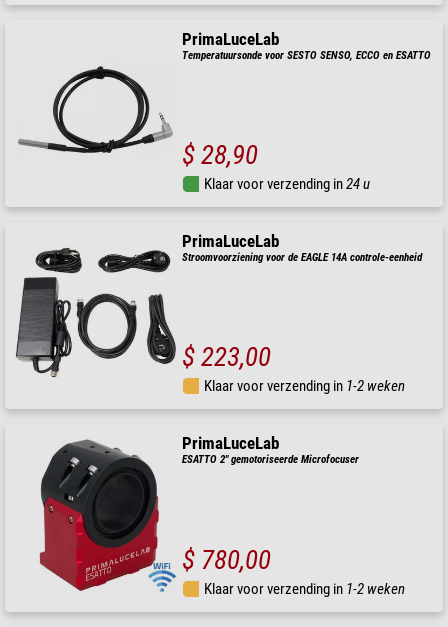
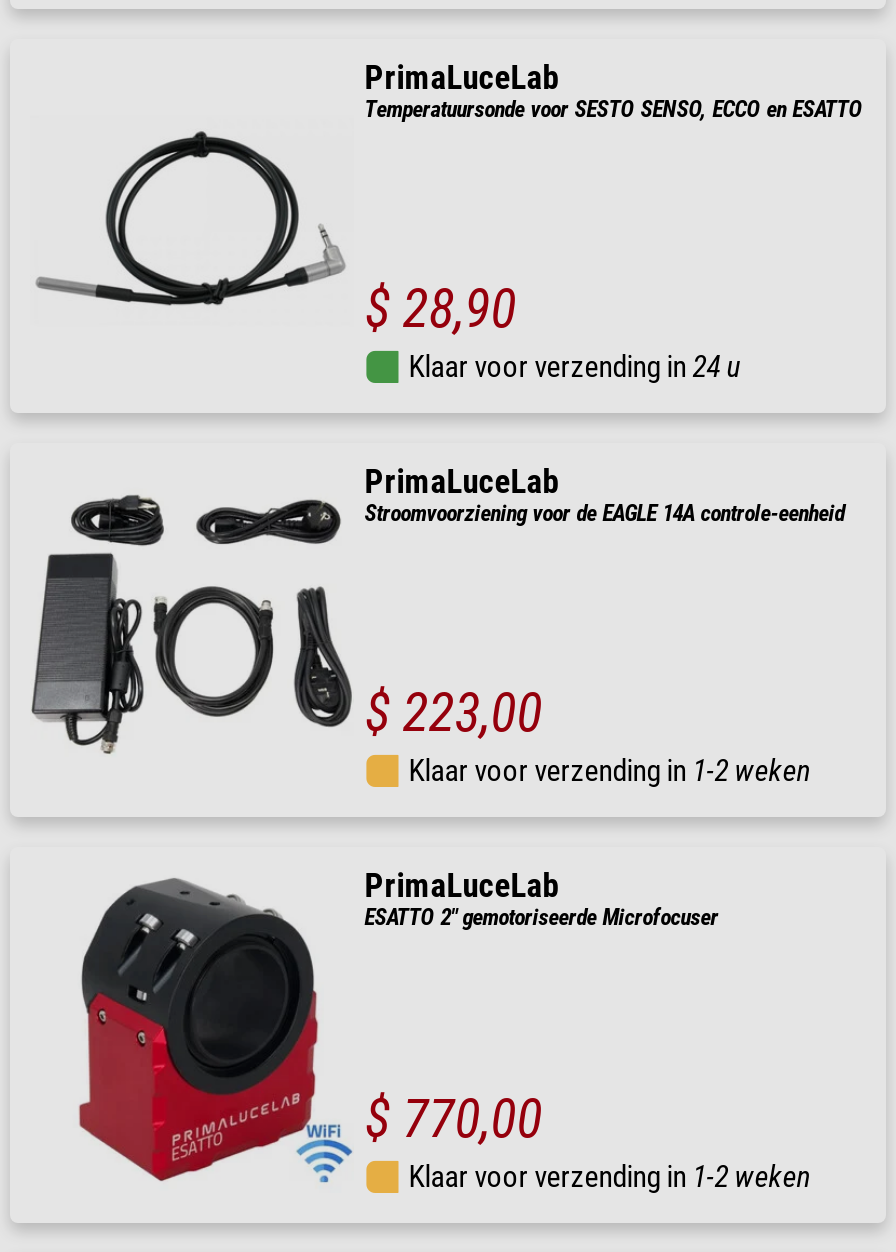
- $ 780,00
+ $ 770,00
